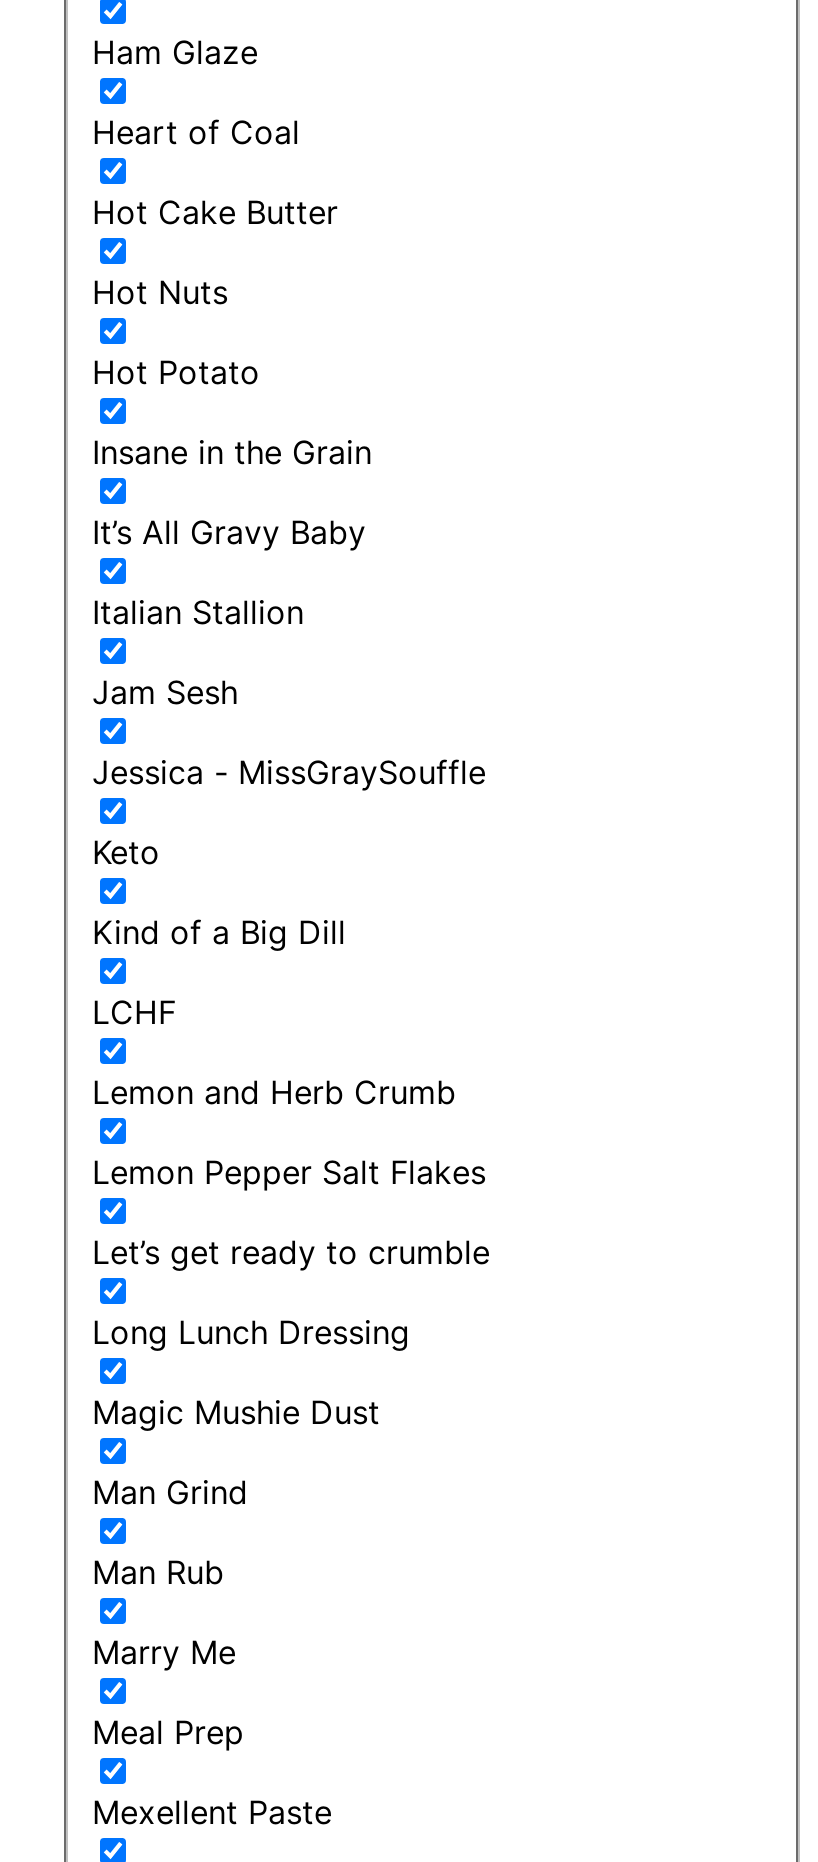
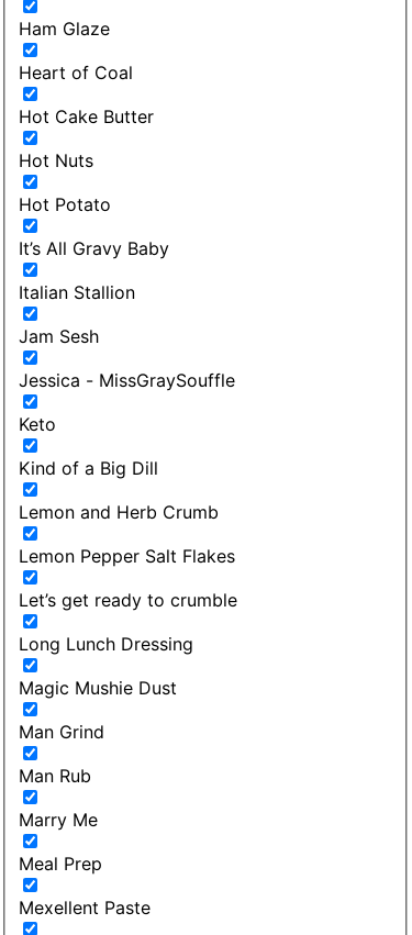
- Insane in the Grain

- LCHF
